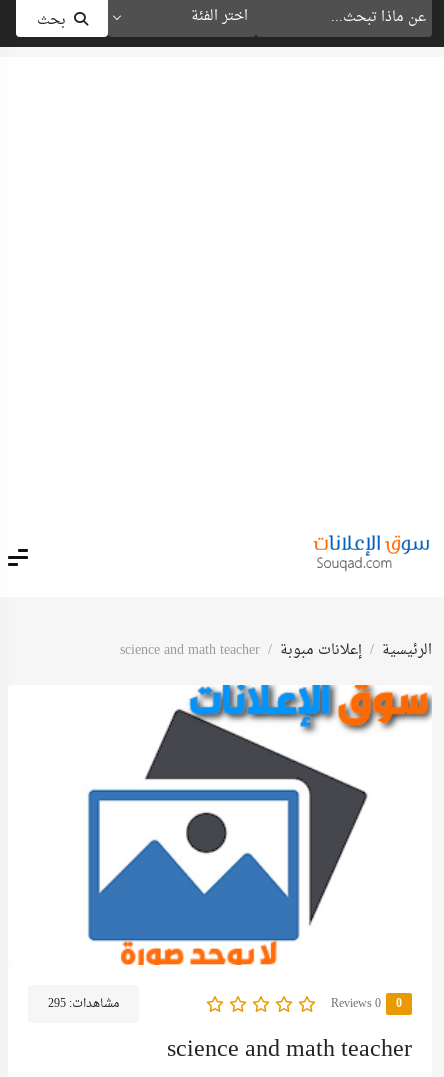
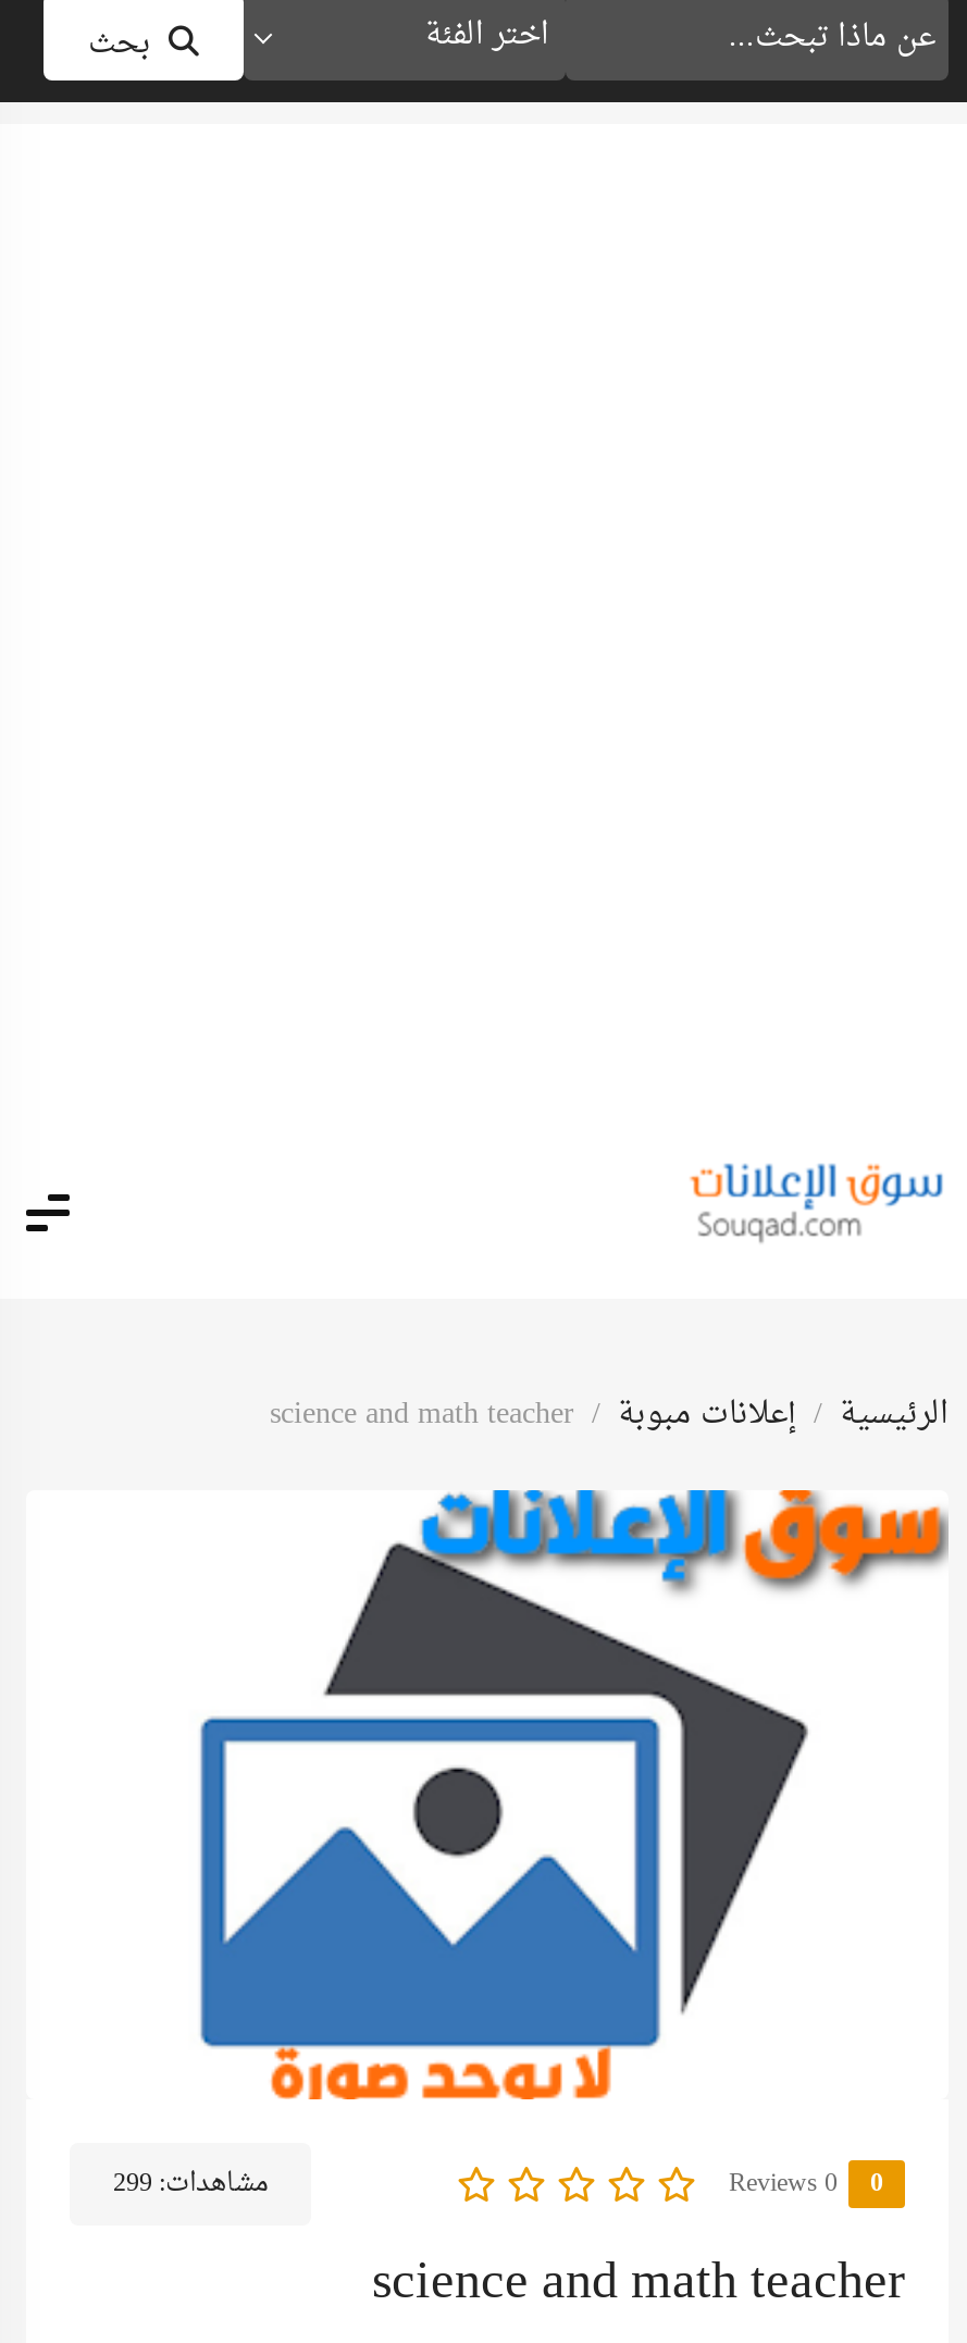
- مشاهدات: 295
+ مشاهدات: 299
